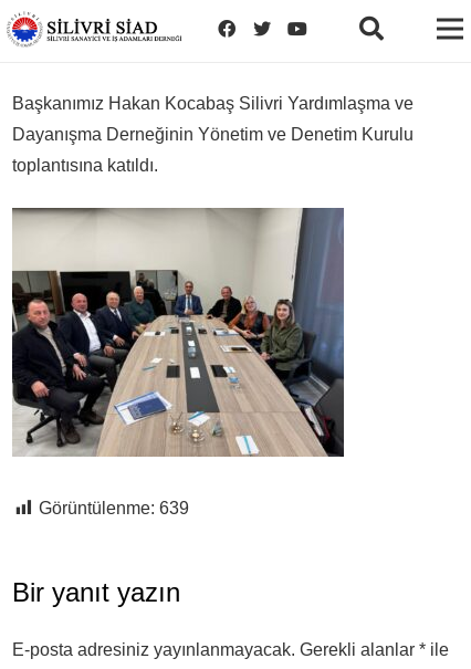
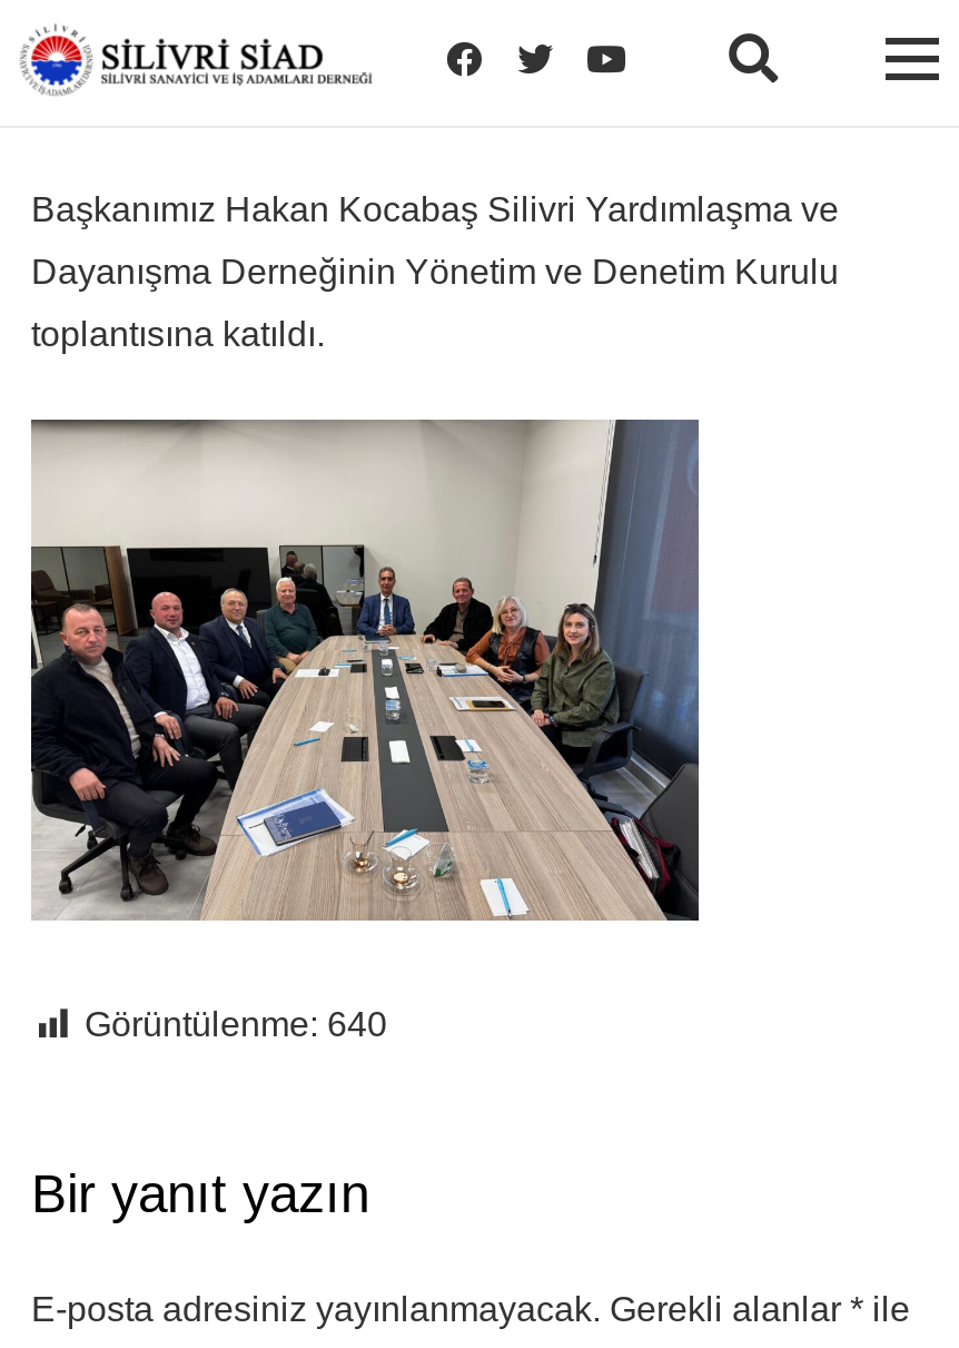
- Görüntülenme: 639
+ Görüntülenme: 640
